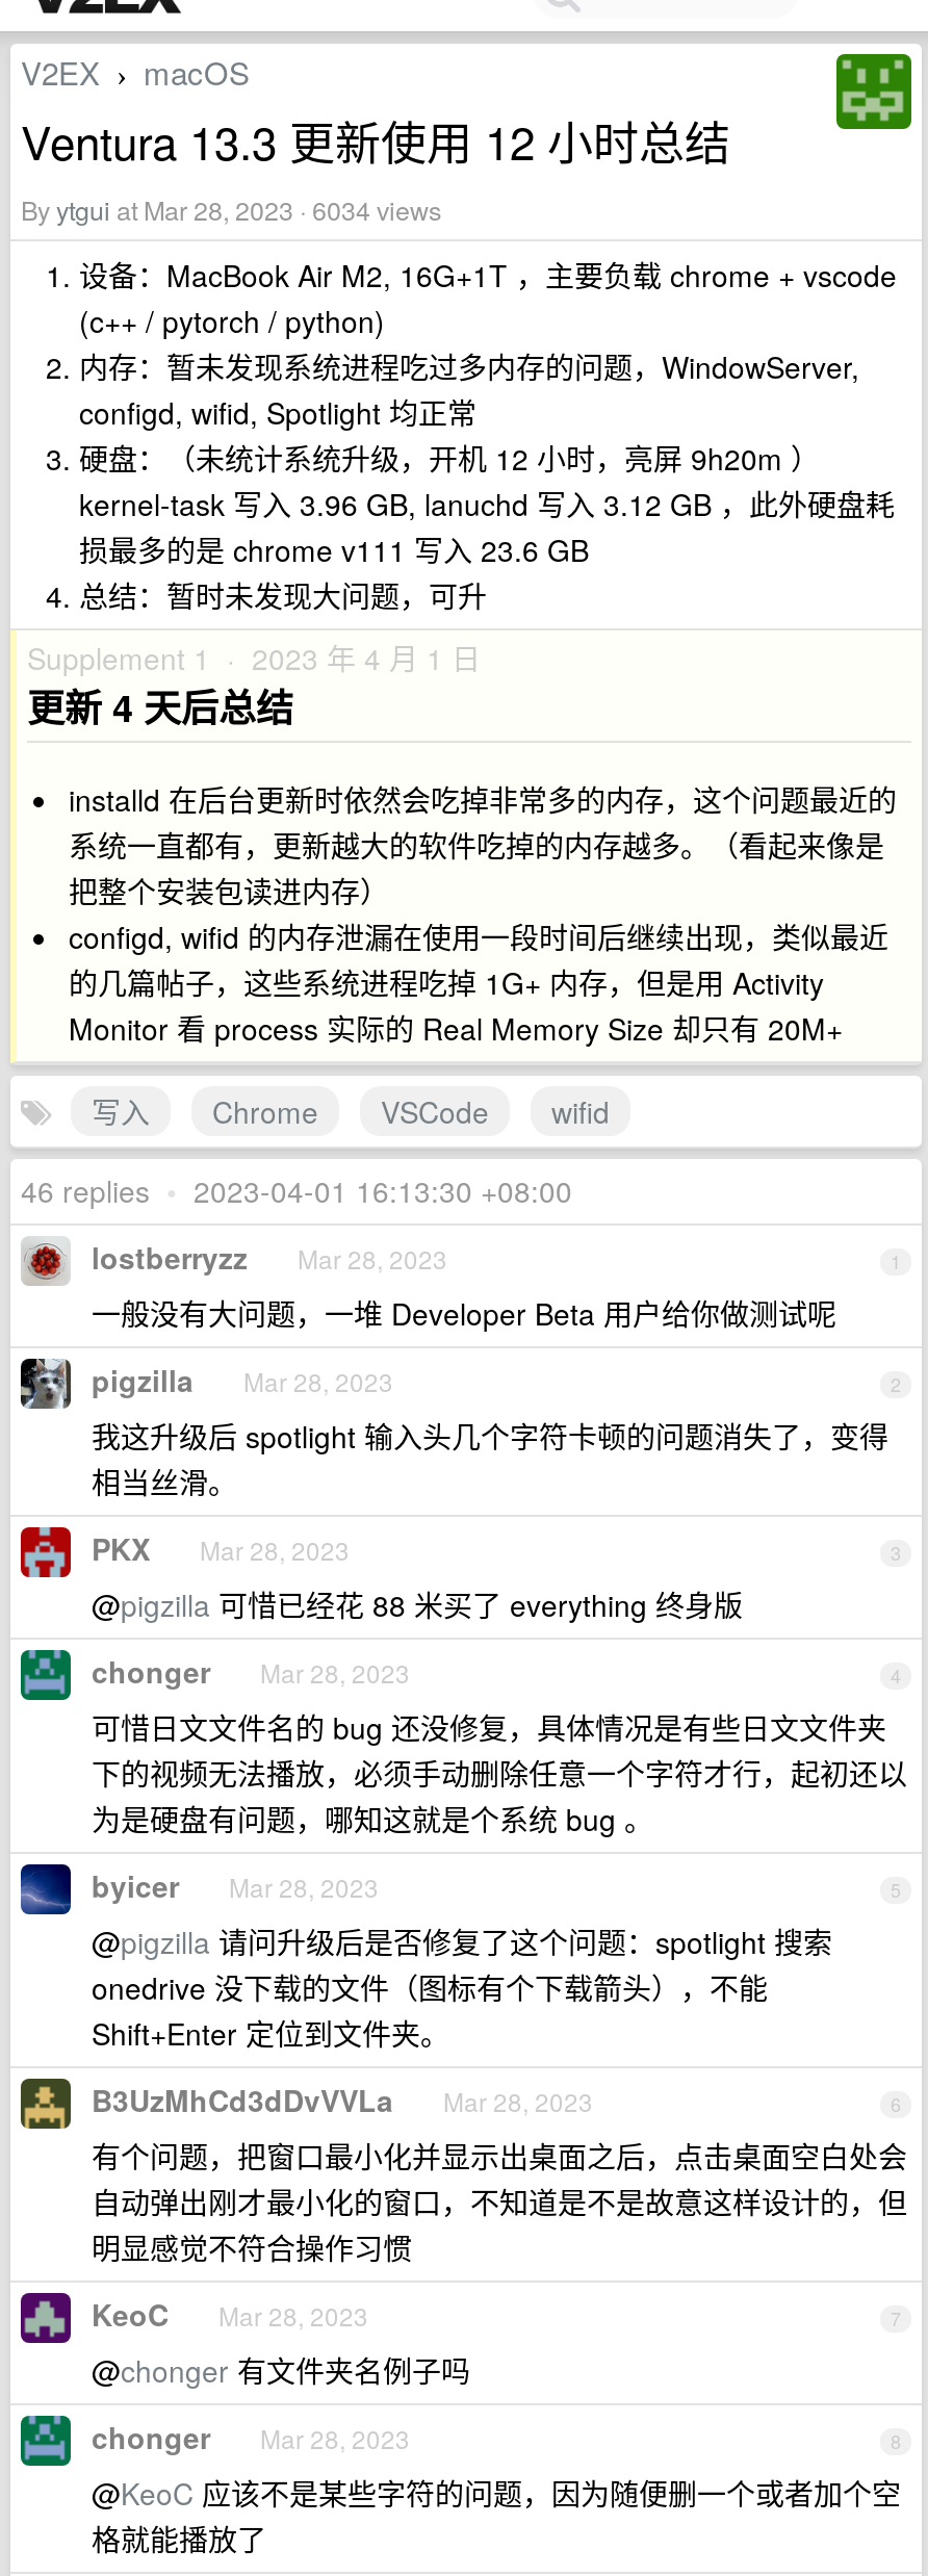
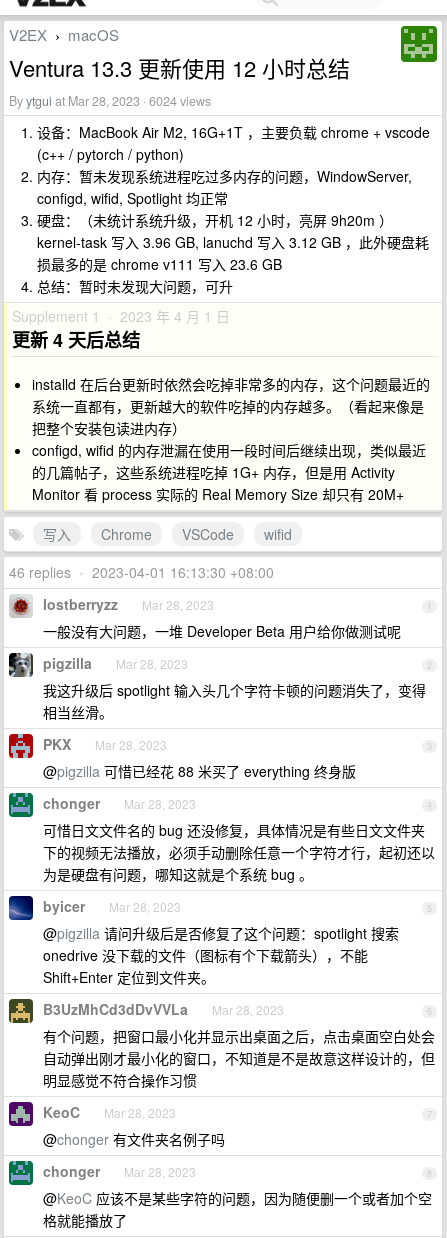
- By ytgui at Mar 28, 2023 · 6034 views
+ By ytgui at Mar 28, 2023 · 6024 views
